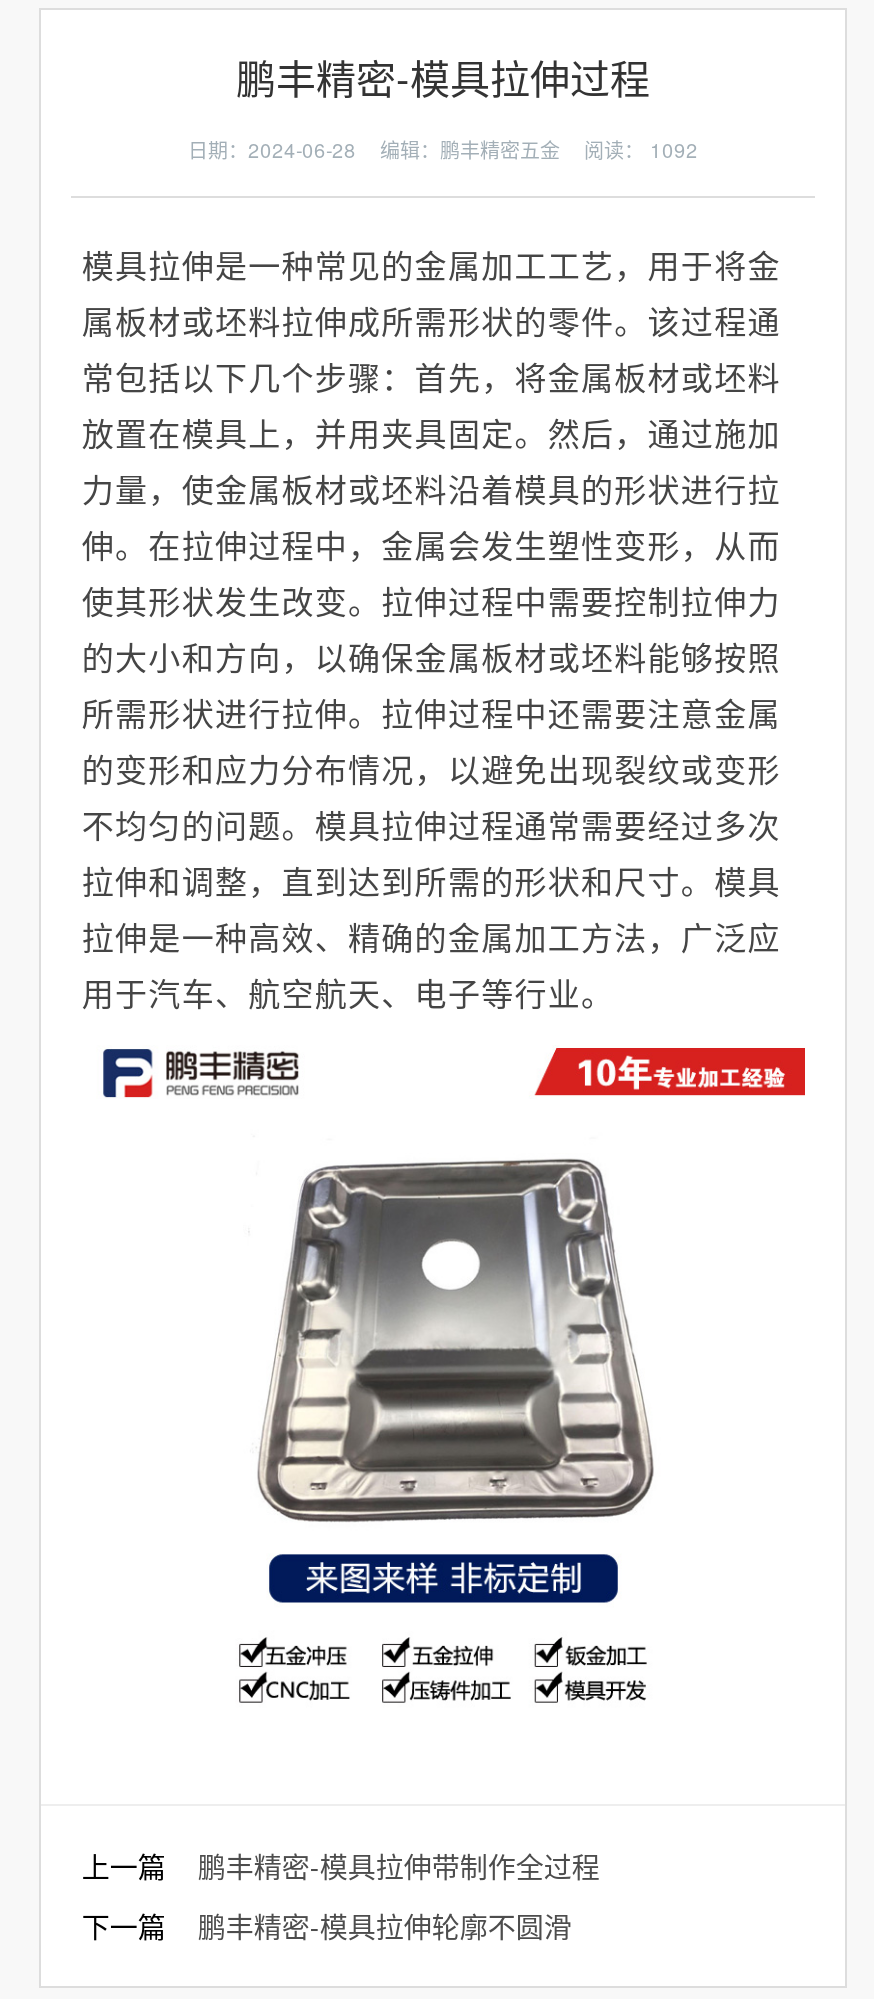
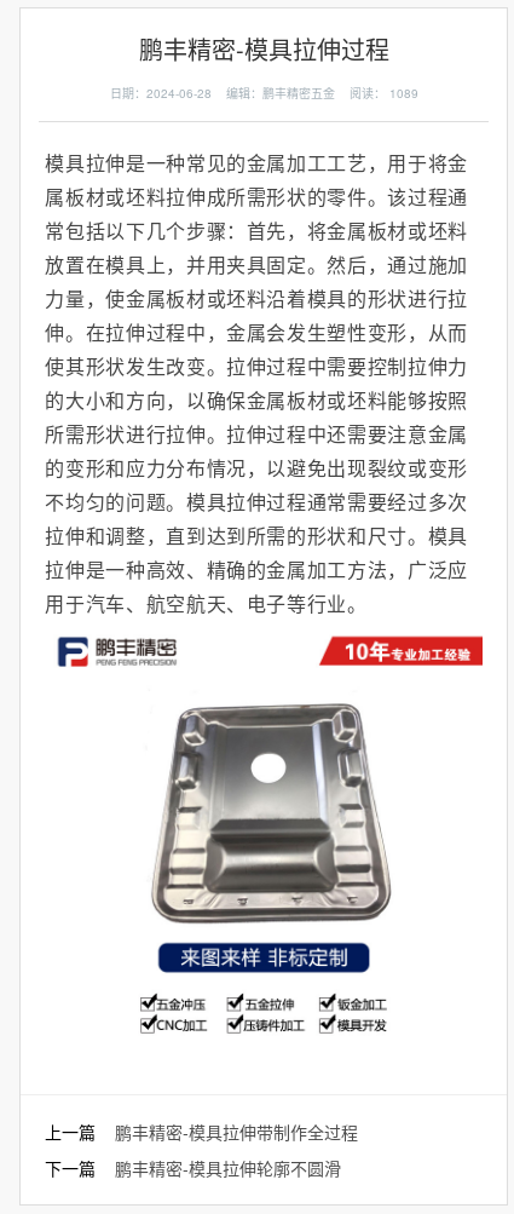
- 日期：2024-06-28 编辑：鹏丰精密五金 阅读：1092
+ 日期：2024-06-28 编辑：鹏丰精密五金 阅读：1089
